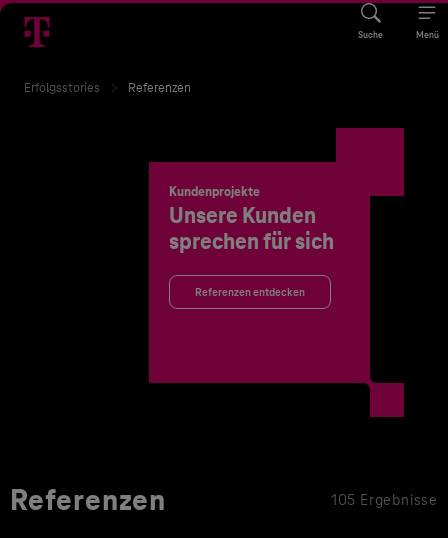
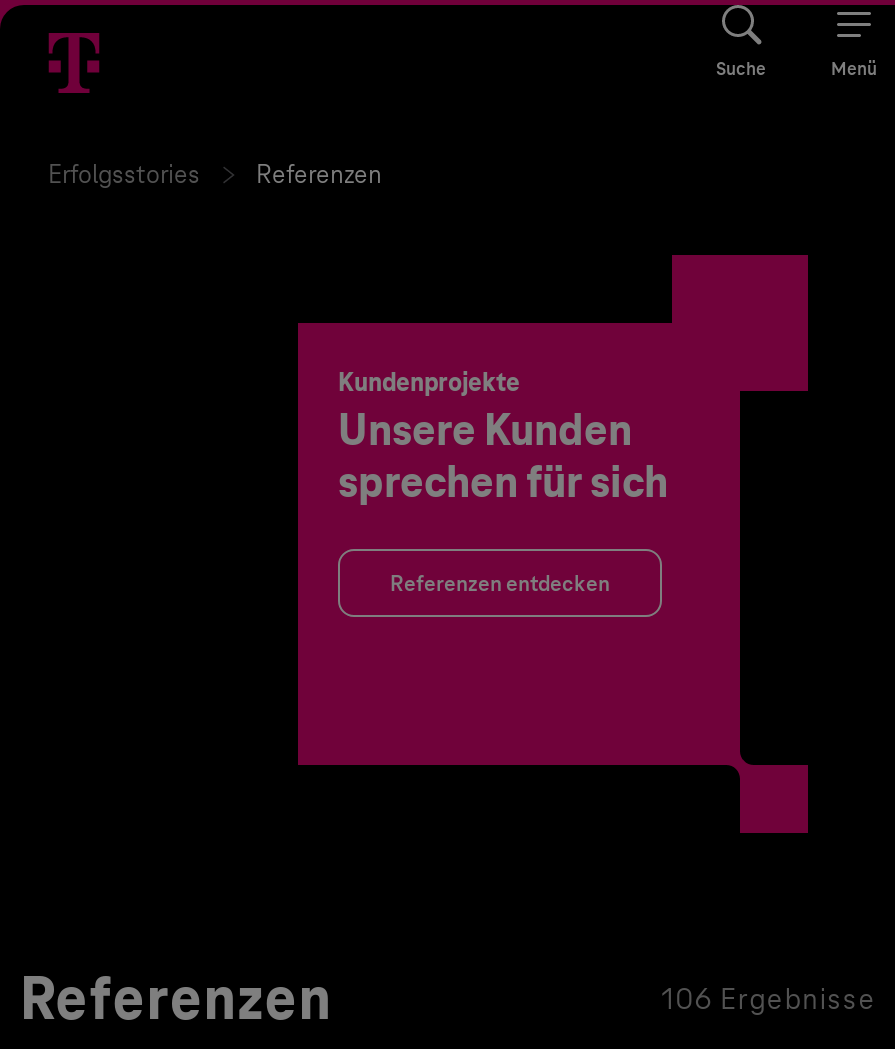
- 105 Ergebnisse
+ 106 Ergebnisse
